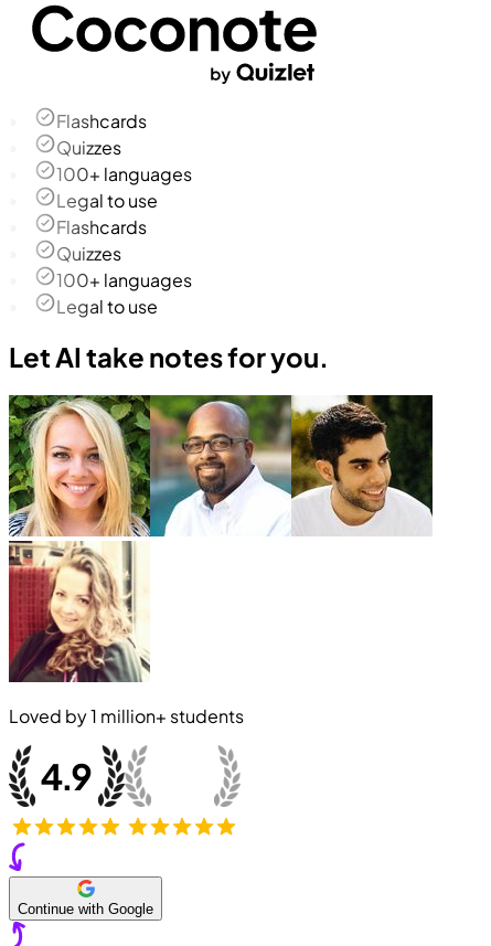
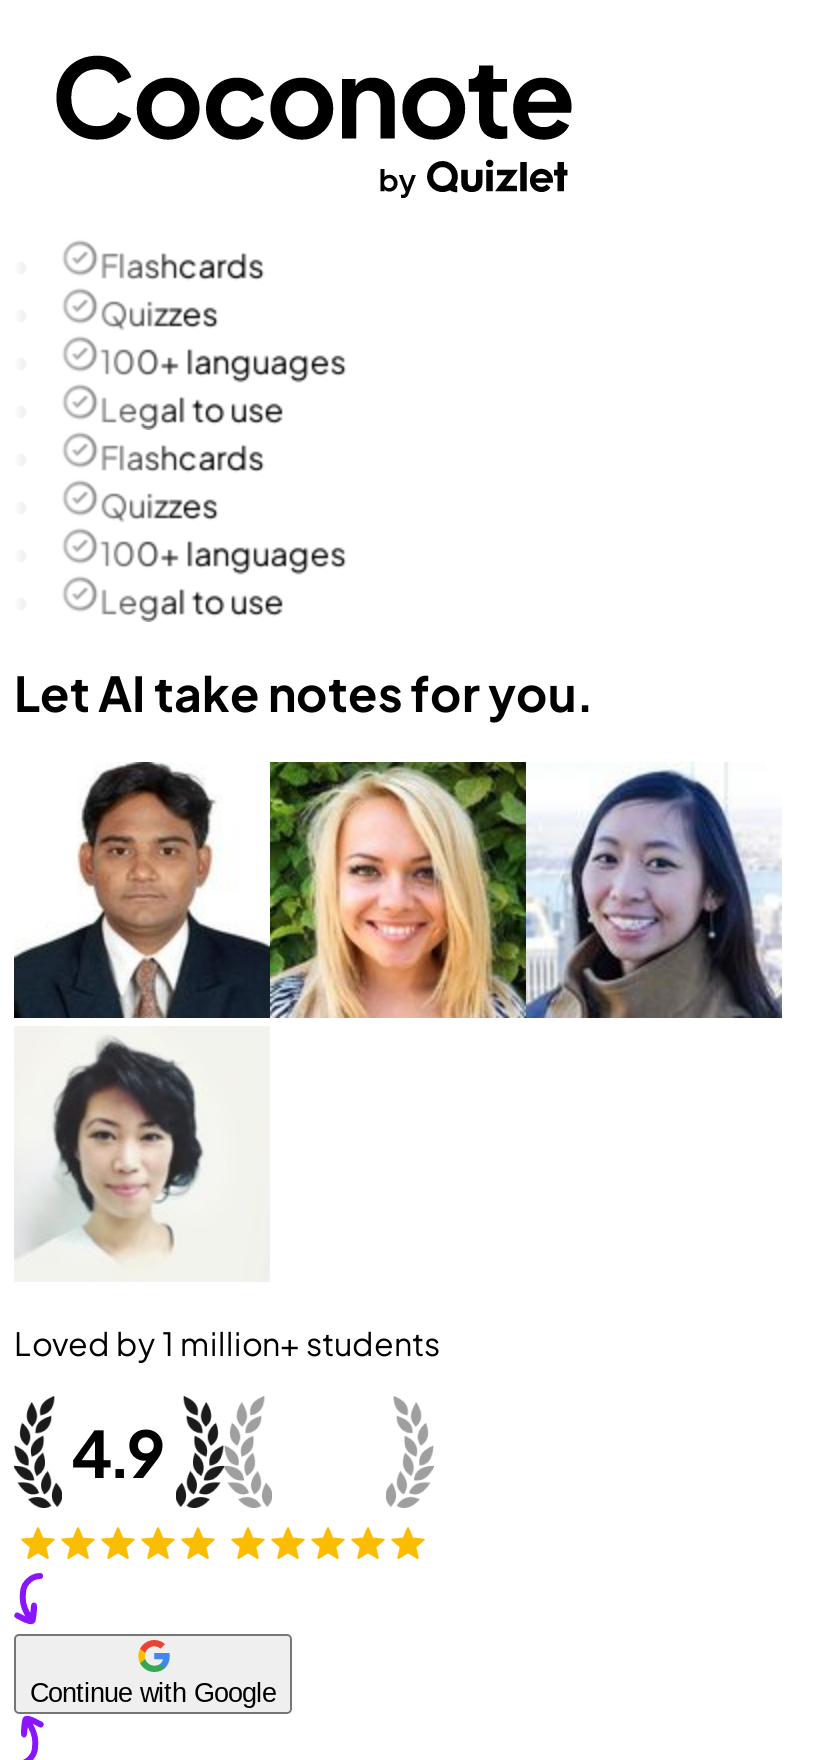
- [image]
+ [image]
